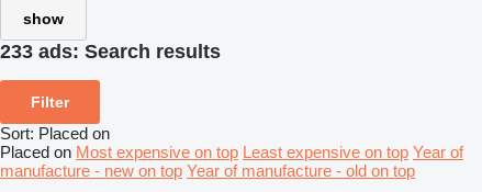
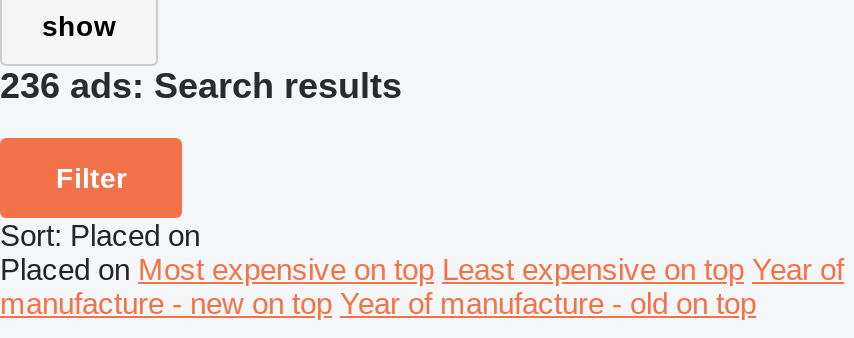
- 233 ads: Search results
+ 236 ads: Search results
